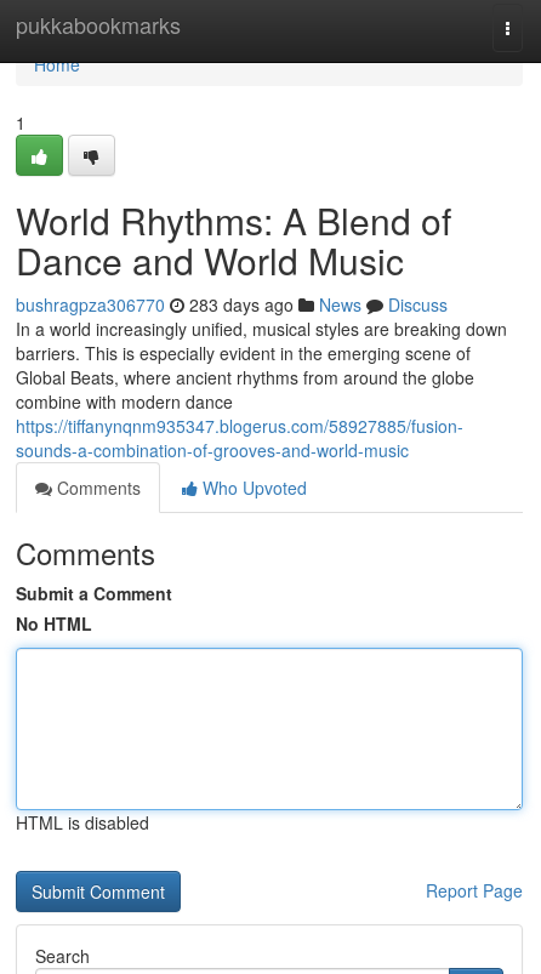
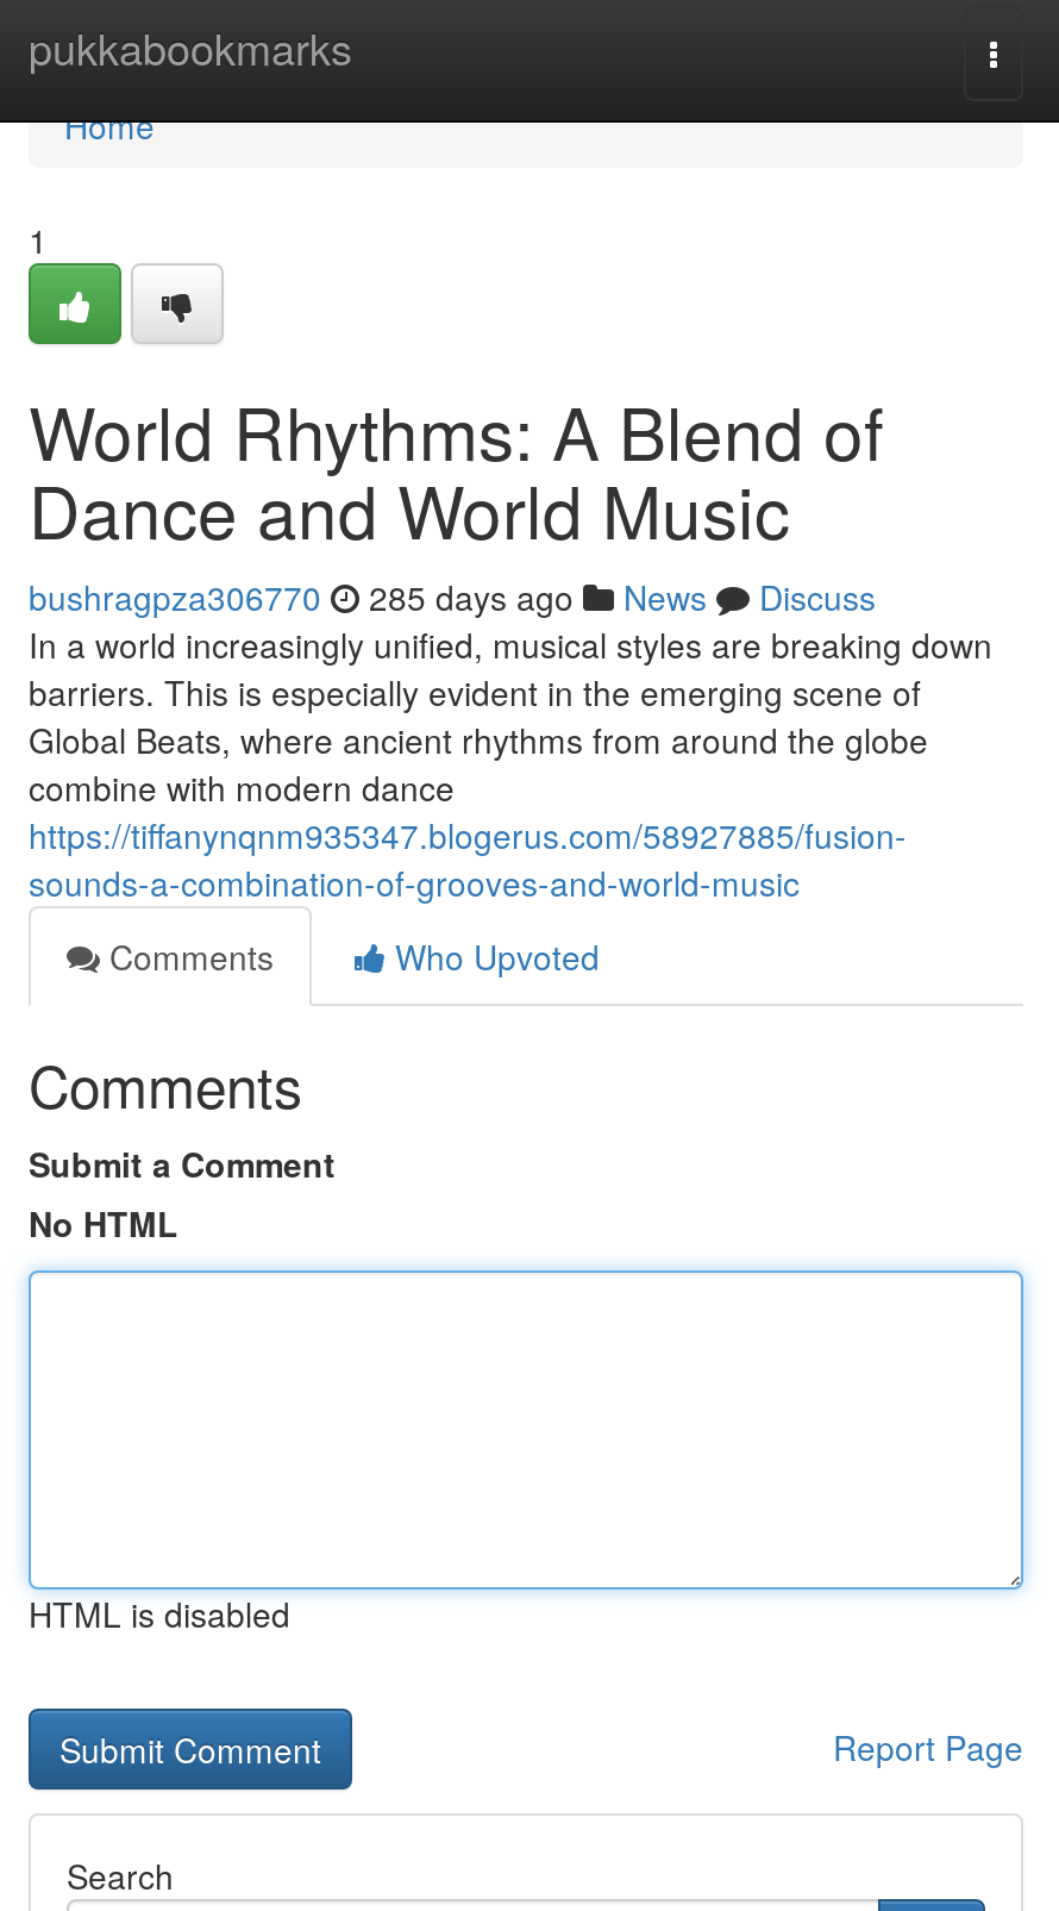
- bushragpza306770 283 days ago News Discuss
+ bushragpza306770 285 days ago News Discuss
